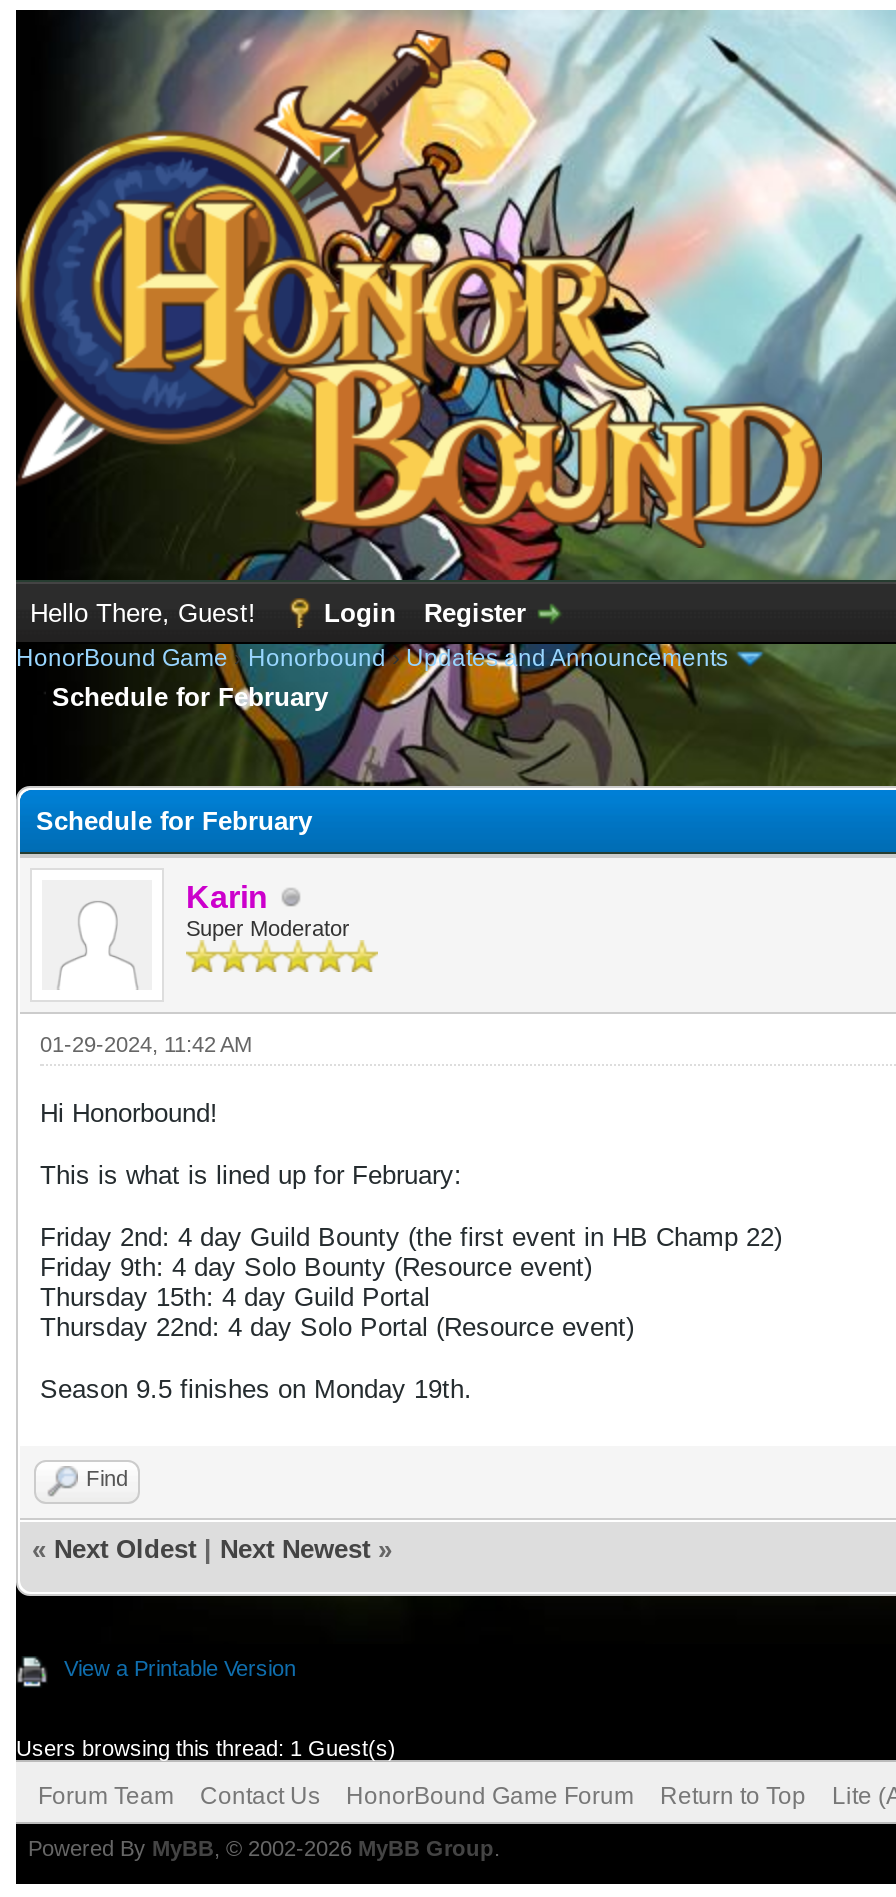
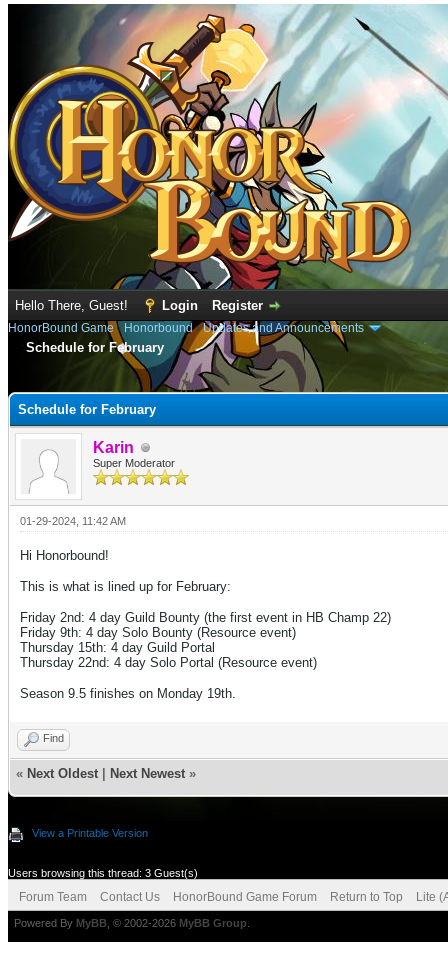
- Users browsing this thread: 1 Guest(s)
+ Users browsing this thread: 3 Guest(s)
